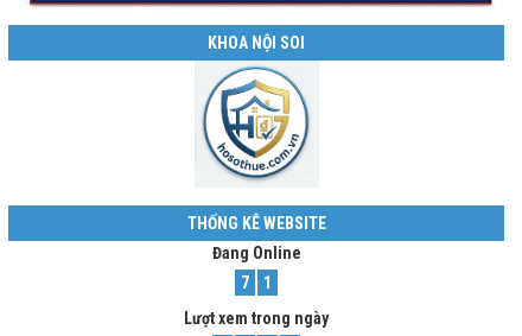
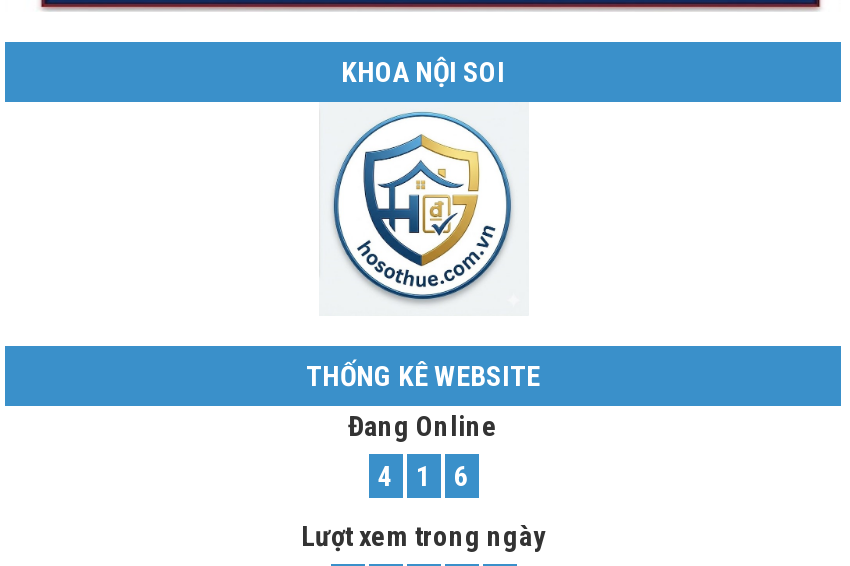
- 7
+ 4

+ 6
